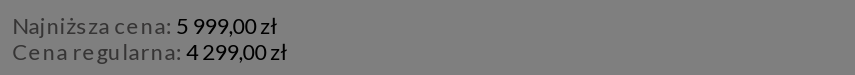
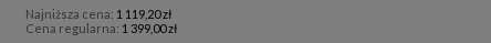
- Najniższa cena: 5 999,00 zł
+ Najniższa cena: 1 119,20 zł

- Cena regularna: 4 299,00 zł
+ Cena regularna: 1 399,00 zł
